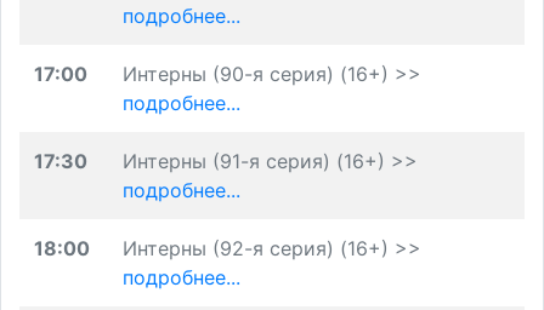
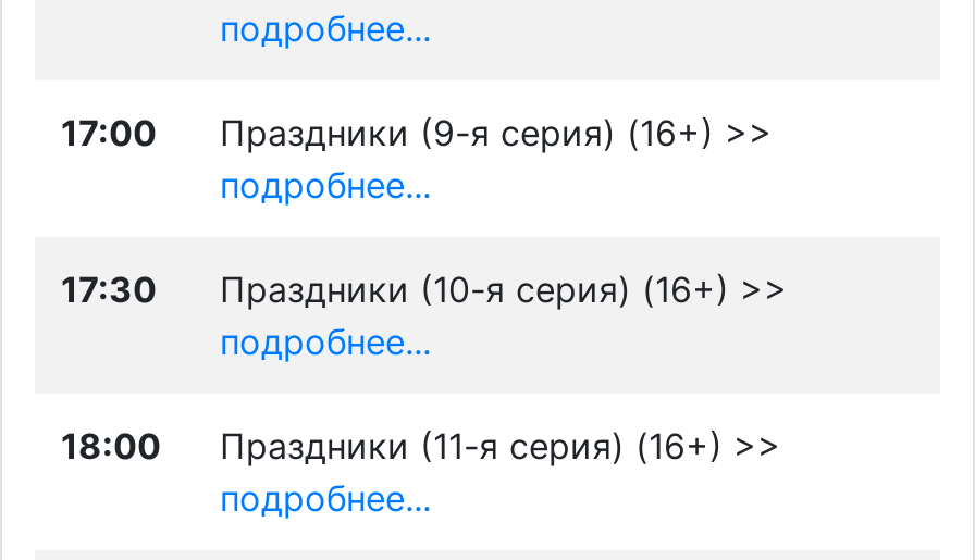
- Интерны (90-я серия) (16+) >>
+ Праздники (9-я серия) (16+) >>

- Интерны (91-я серия) (16+) >>
+ Праздники (10-я серия) (16+) >>

- Интерны (92-я серия) (16+) >>
+ Праздники (11-я серия) (16+) >>
